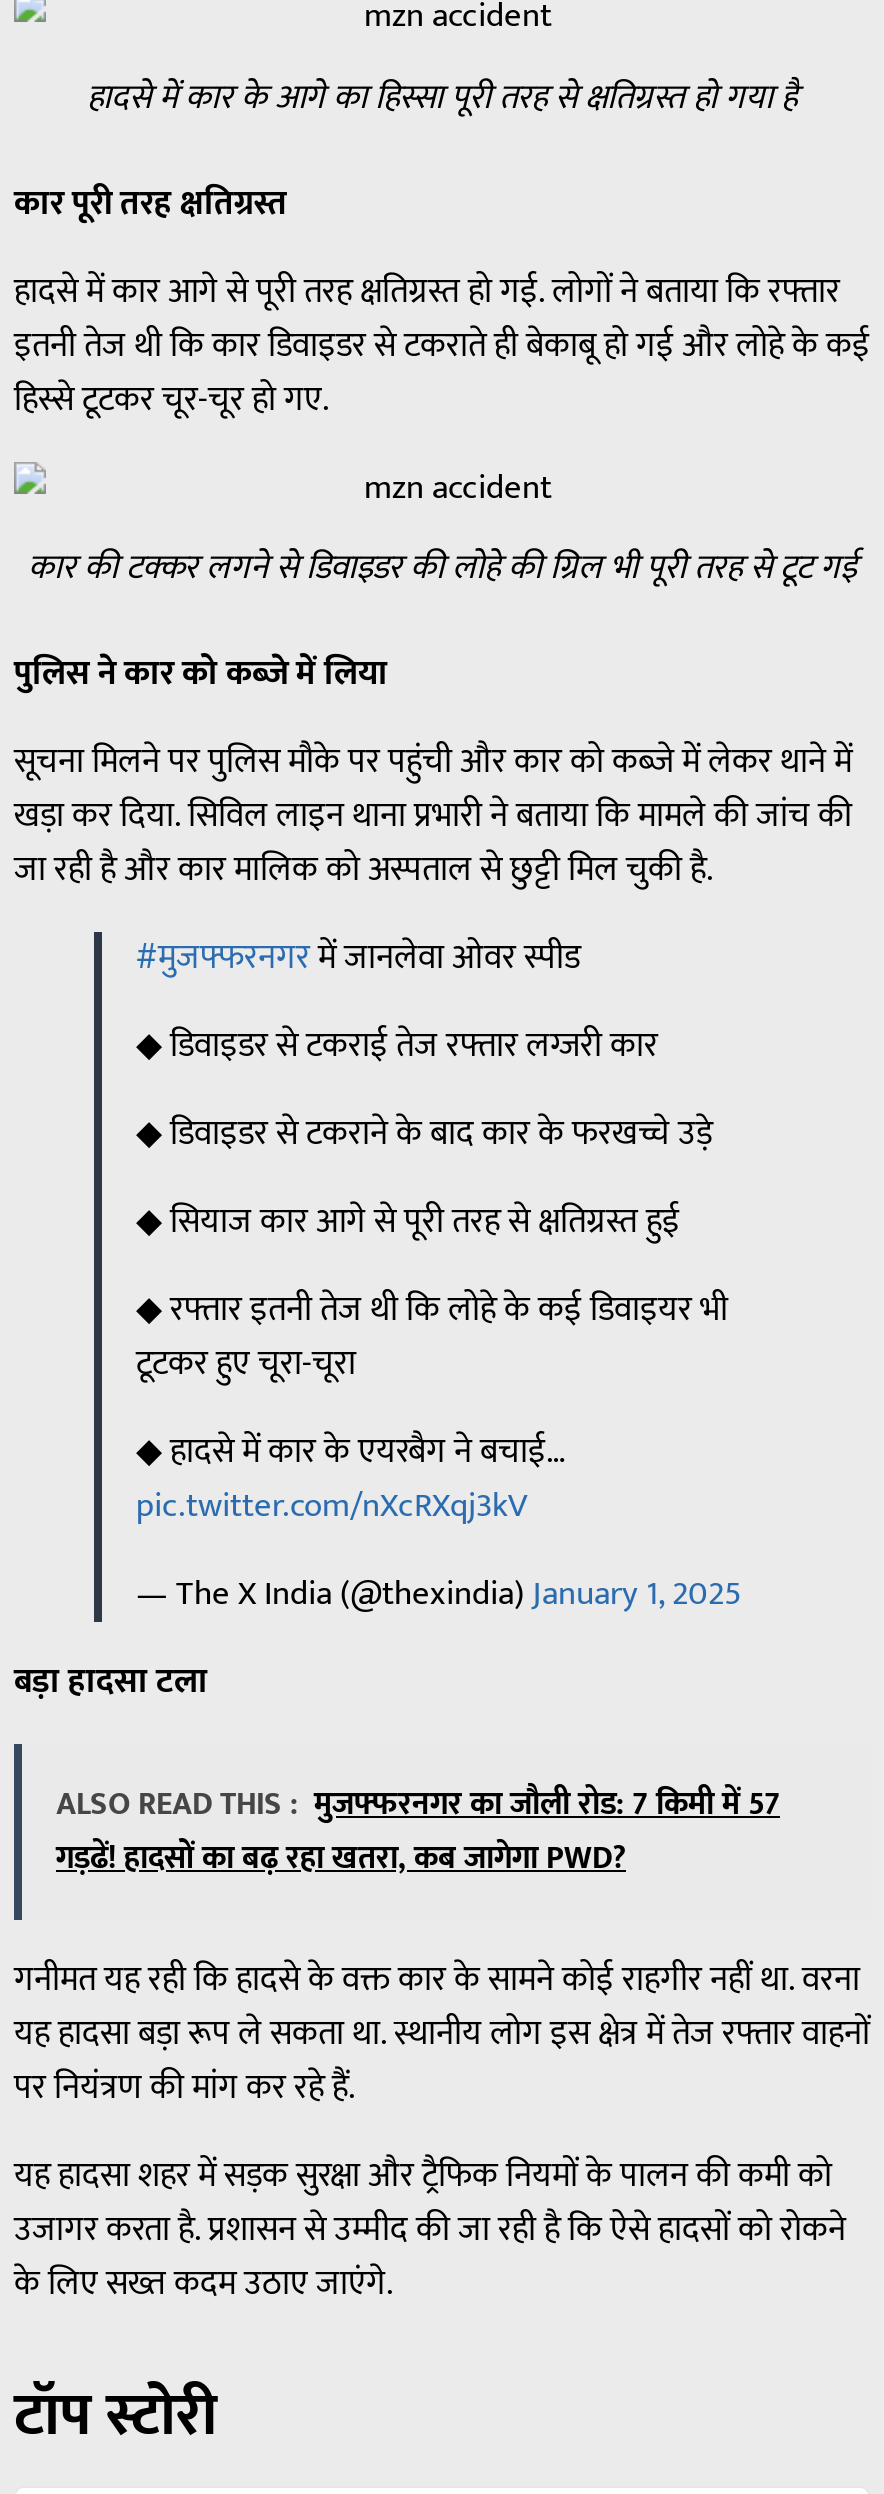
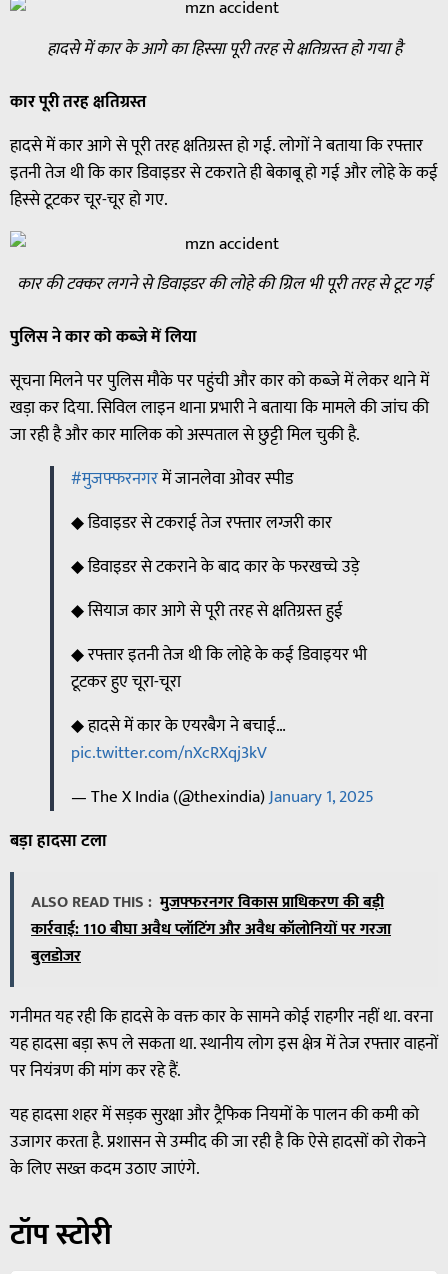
- ALSO READ THIS : मुजफ्फरनगर का जौली रोड: 7 किमी में 57
- गड़ढें! हादसों का बढ़ रहा खतरा, कब जागेगा PWD?
+ ALSO READ THIS : मुजफ्फरनगर विकास प्राधिकरण की बड़ी
+ कार्रवाई: 110 बीघा अवैध प्लॉटिंग और अवैध कॉलोनियों पर गरजा
+ बुलडोजर
